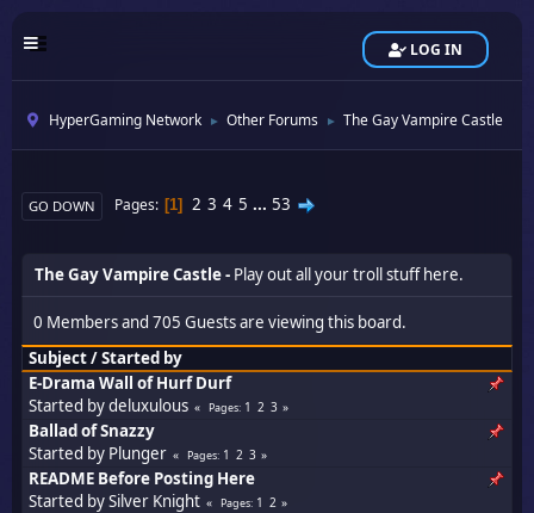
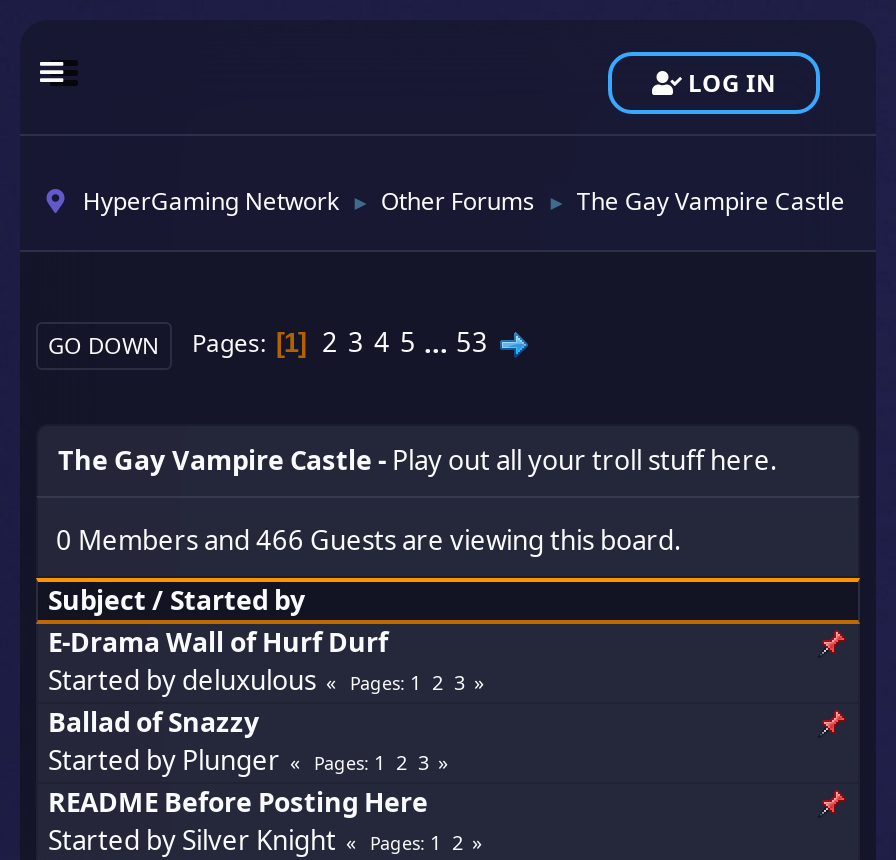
- 0 Members and 705 Guests are viewing this board.
+ 0 Members and 466 Guests are viewing this board.
